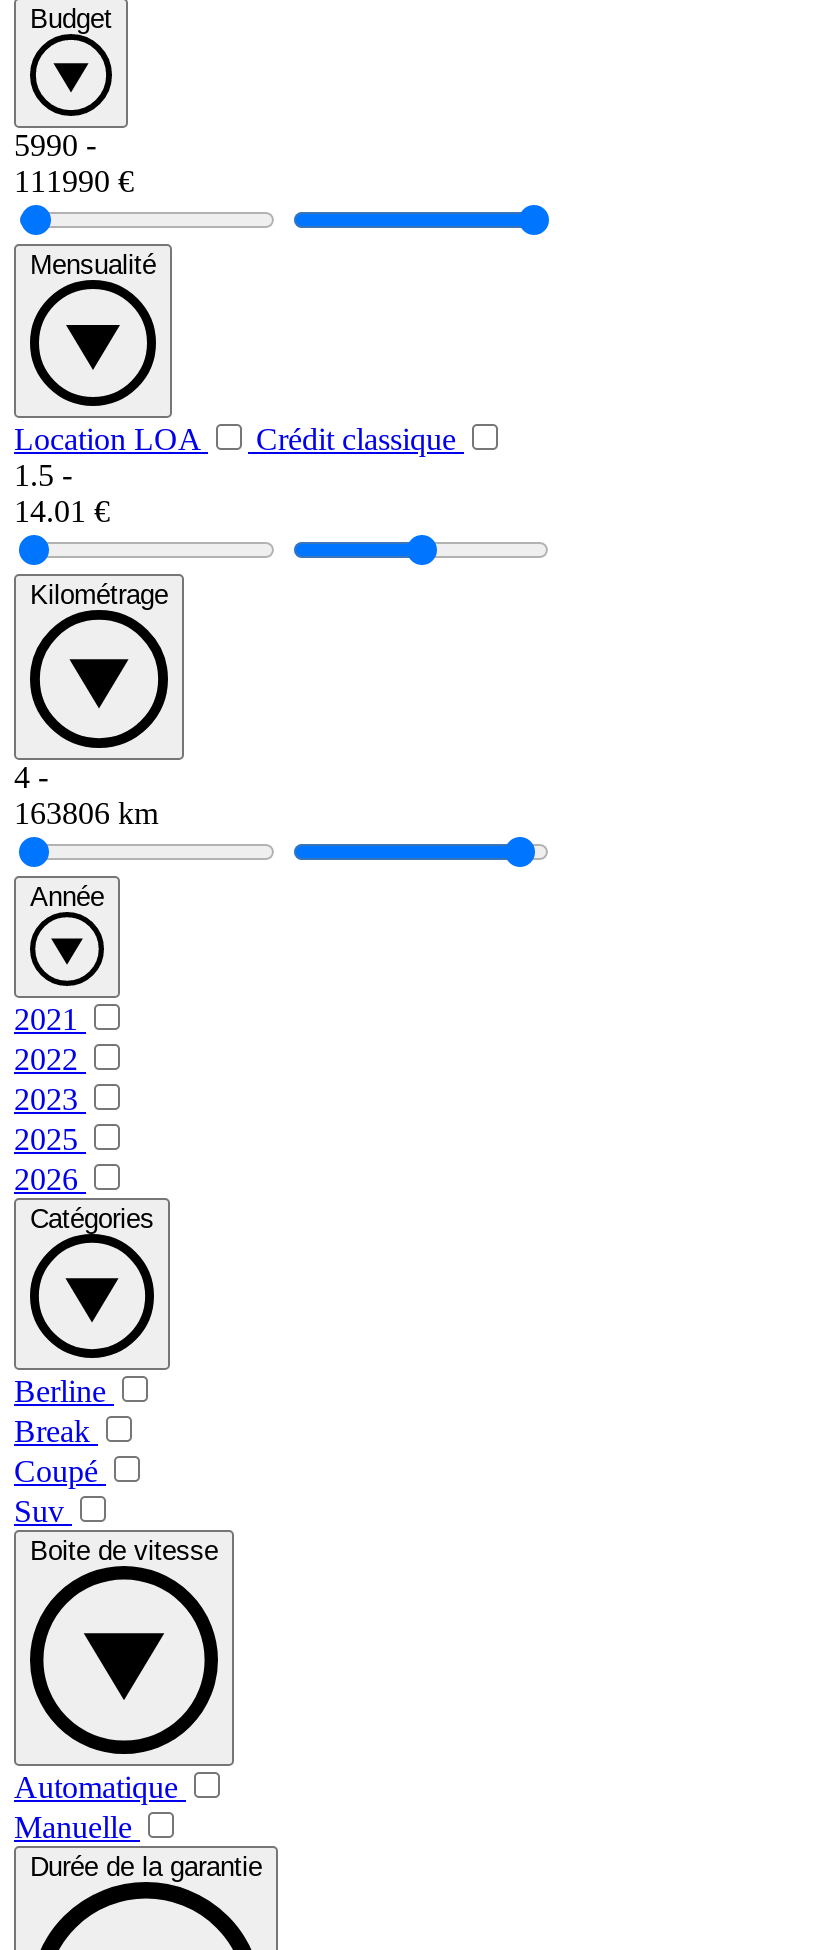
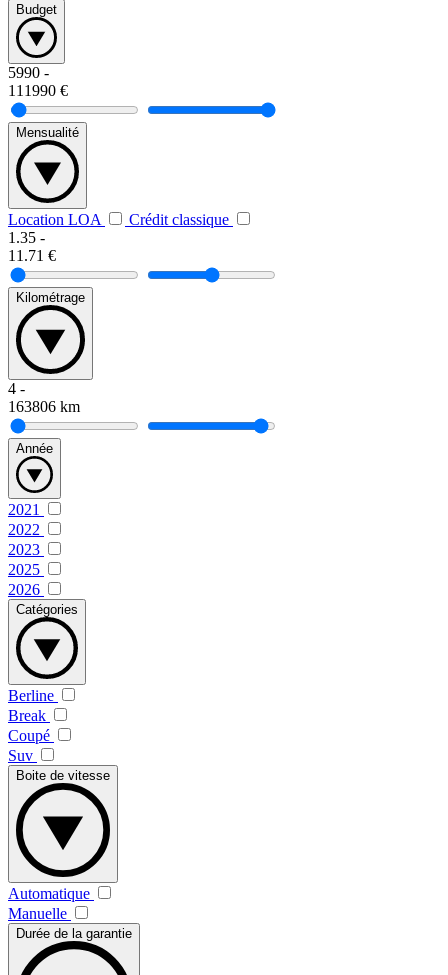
- 1.5 -
+ 1.35 -

- 14.01 €
+ 11.71 €
